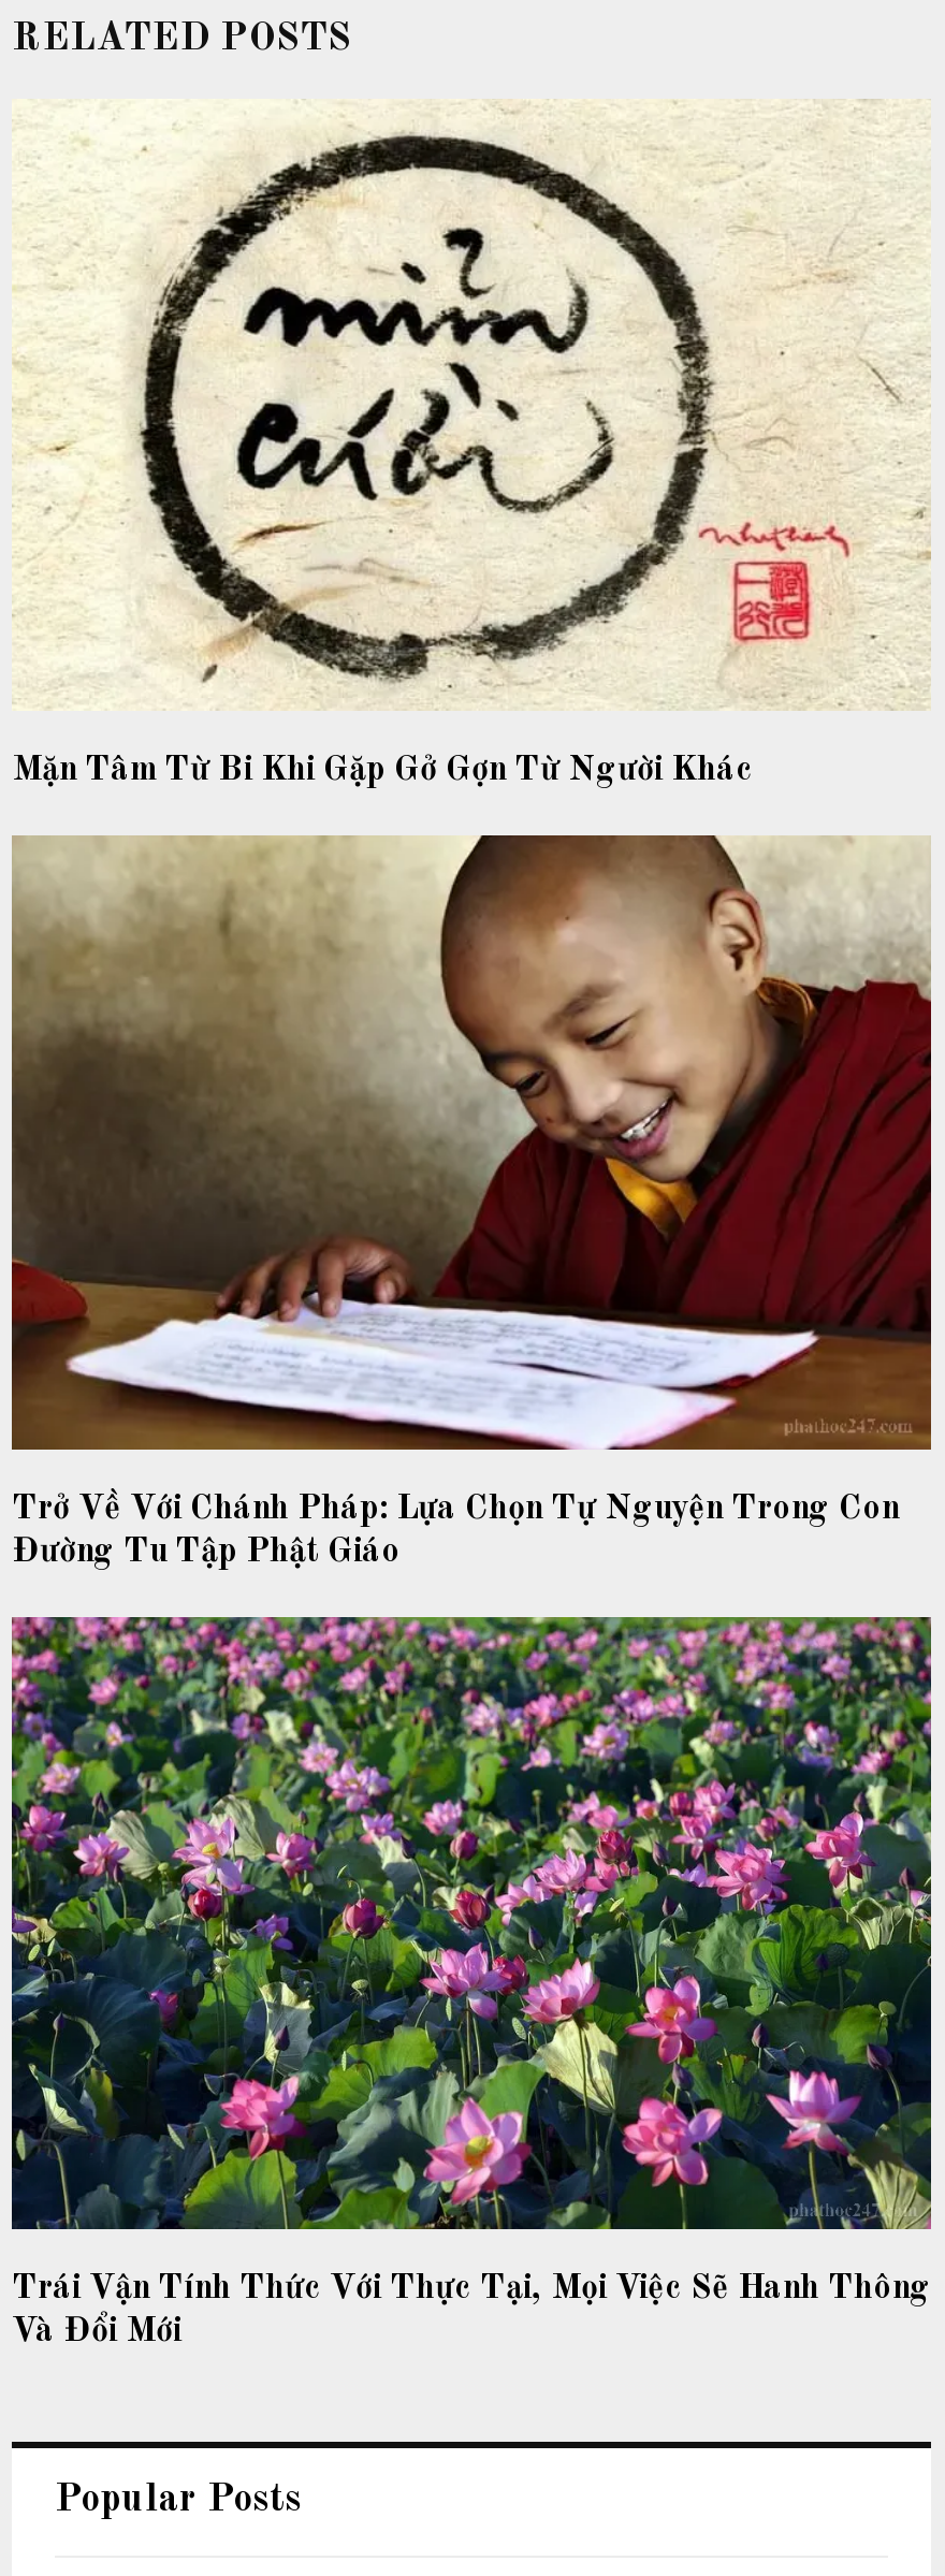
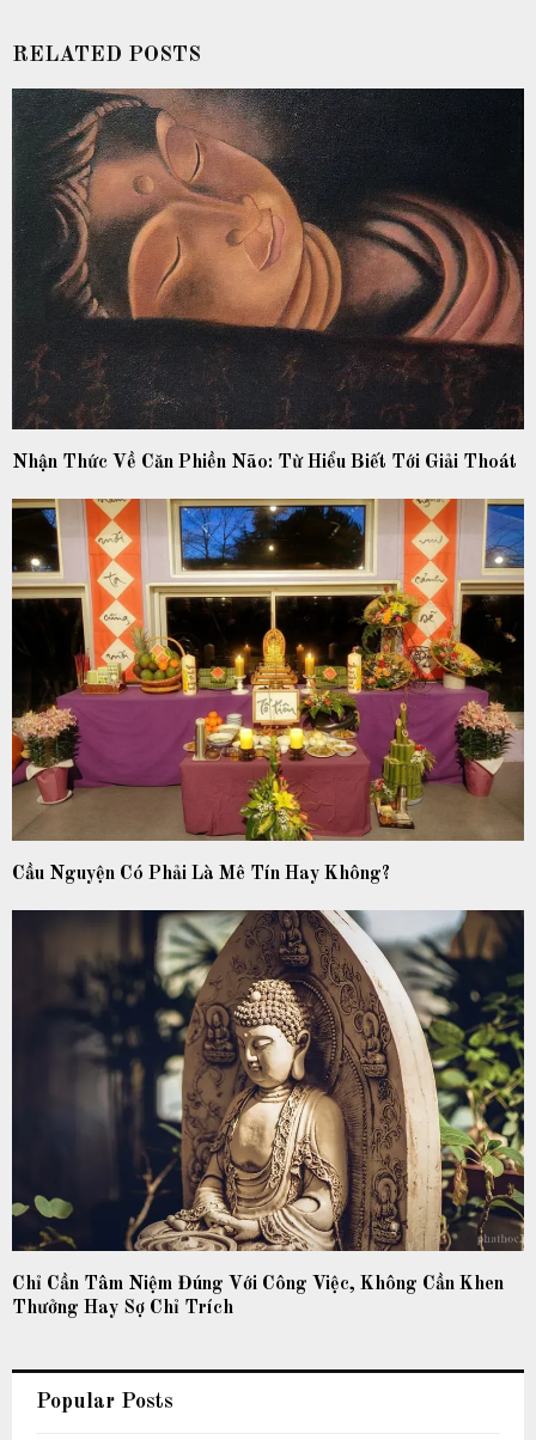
- [image]
- Mặn Tâm Từ Bi Khi Gặp Gở Gợn Từ Người Khác
+ [image]
+ Nhận Thức Về Căn Phiền Não: Từ Hiểu Biết Tới Giải Thoát

- [image]
- Trở Về Với Chánh Pháp: Lựa Chọn Tự Nguyện Trong Con
- Đường Tu Tập Phật Giáo
+ [image]
+ Cầu Nguyện Có Phải Là Mê Tín Hay Không?

- [image]
- Trái Vận Tính Thức Với Thực Tại, Mọi Việc Sẽ Hanh Thông
- Và Đổi Mới
+ [image]
+ Chỉ Cần Tâm Niệm Đúng Với Công Việc, Không Cần Khen
+ Thưởng Hay Sợ Chỉ Trích
